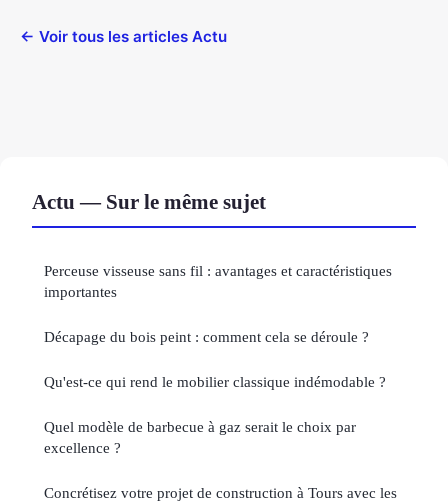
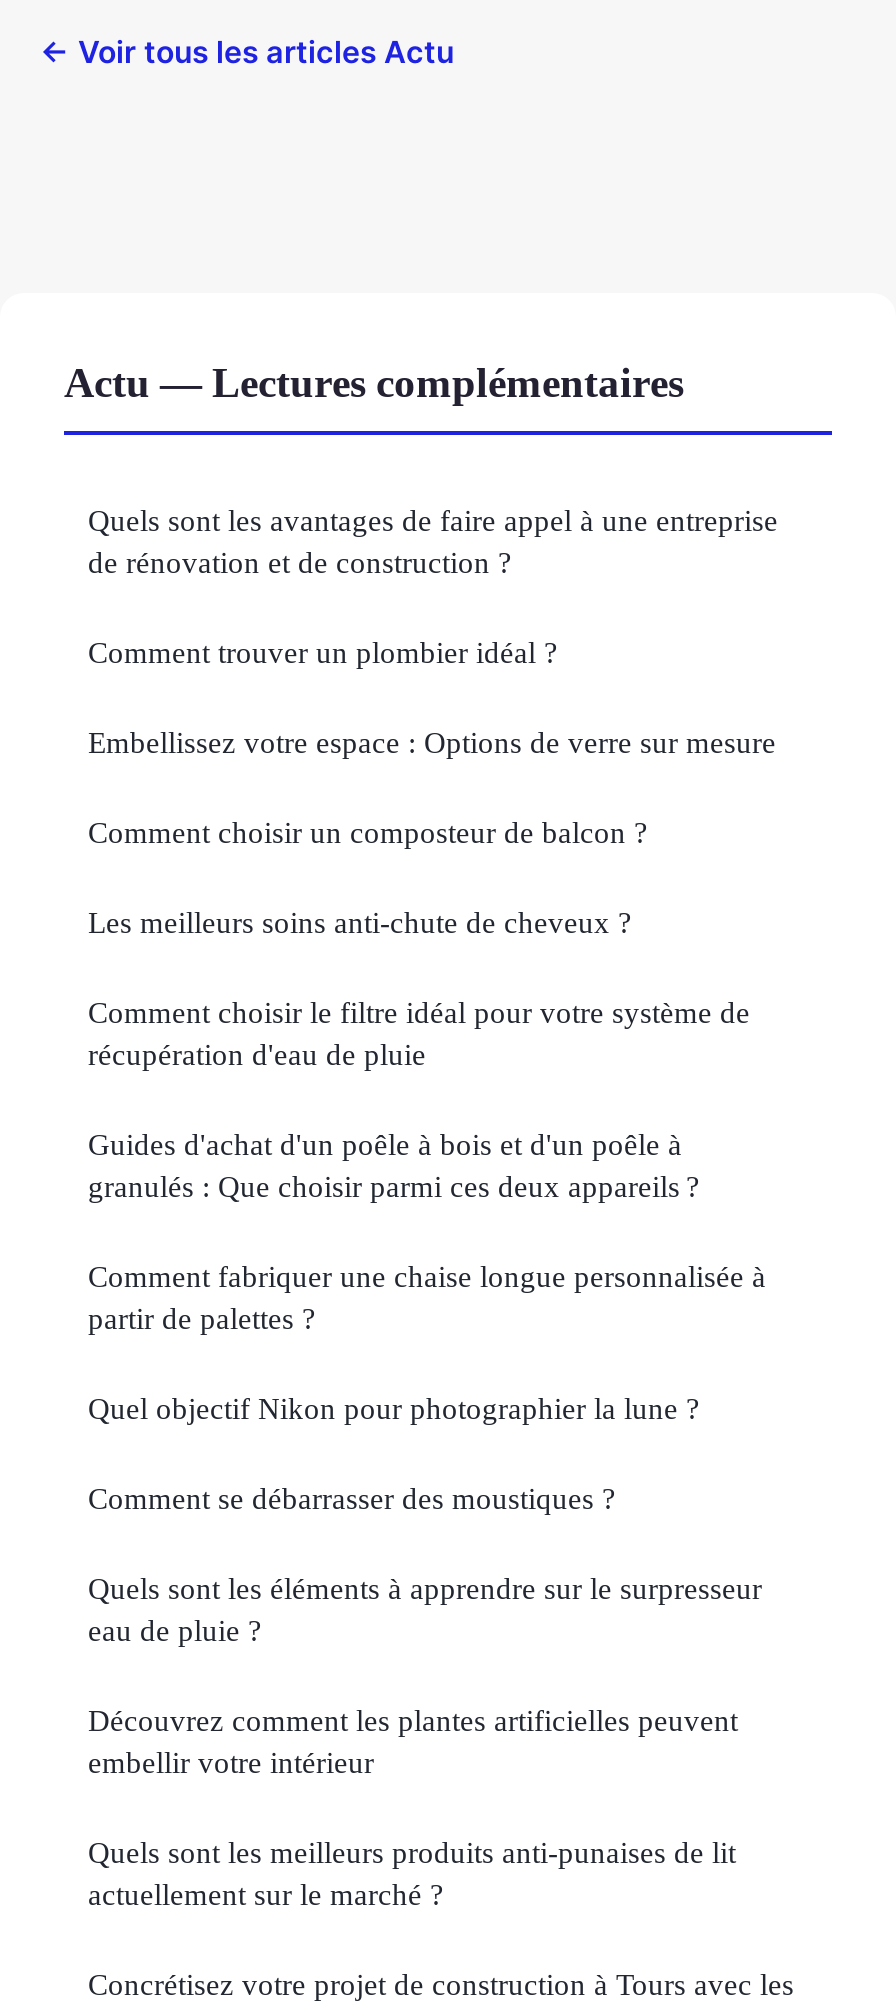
- Actu — Sur le même sujet
- Perceuse visseuse sans fil : avantages et caractéristiques
- importantes
- Décapage du bois peint : comment cela se déroule ?
- Qu'est-ce qui rend le mobilier classique indémodable ?
- Quel modèle de barbecue à gaz serait le choix par
- excellence ?
+ Actu — Lectures complémentaires
+ Quels sont les avantages de faire appel à une entreprise
+ de rénovation et de construction ?
+ Comment trouver un plombier idéal ?
+ Embellissez votre espace : Options de verre sur mesure
+ Comment choisir un composteur de balcon ?
+ Les meilleurs soins anti-chute de cheveux ?
+ Comment choisir le filtre idéal pour votre système de
+ récupération d'eau de pluie
+ Guides d'achat d'un poêle à bois et d'un poêle à
+ granulés : Que choisir parmi ces deux appareils ?
+ Comment fabriquer une chaise longue personnalisée à
+ partir de palettes ?
+ Quel objectif Nikon pour photographier la lune ?
+ Comment se débarrasser des moustiques ?
+ Quels sont les éléments à apprendre sur le surpresseur
+ eau de pluie ?
+ Découvrez comment les plantes artificielles peuvent
+ embellir votre intérieur
+ Quels sont les meilleurs produits anti-punaises de lit
+ actuellement sur le marché ?
